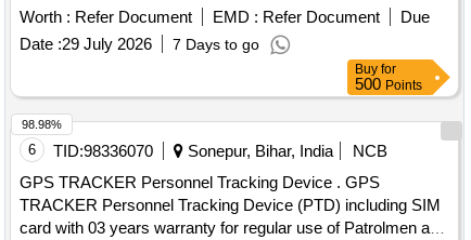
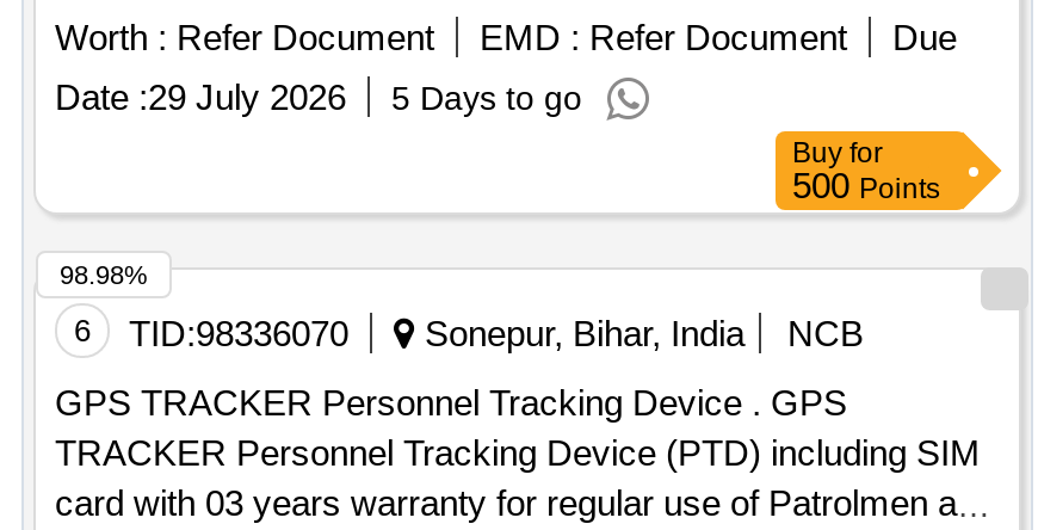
- Date : 29 July 2026 7 Days to go
+ Date : 29 July 2026 5 Days to go
